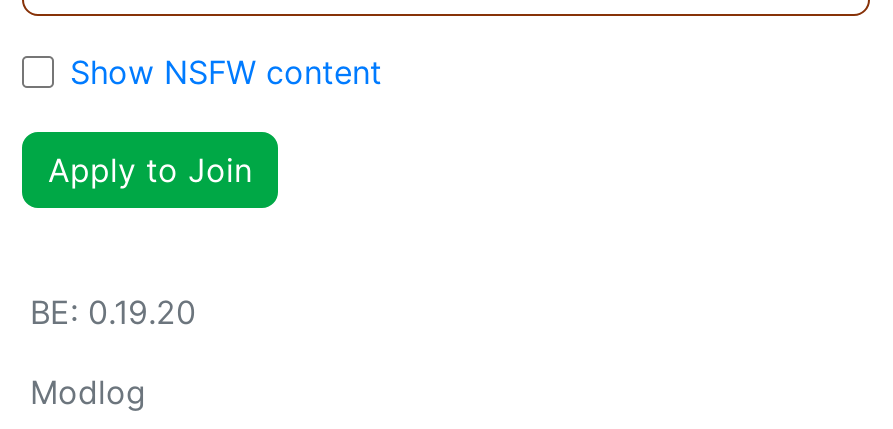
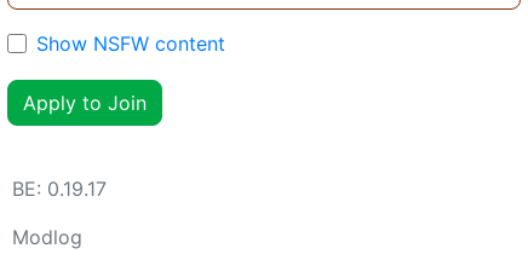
- BE: 0.19.20
+ BE: 0.19.17
